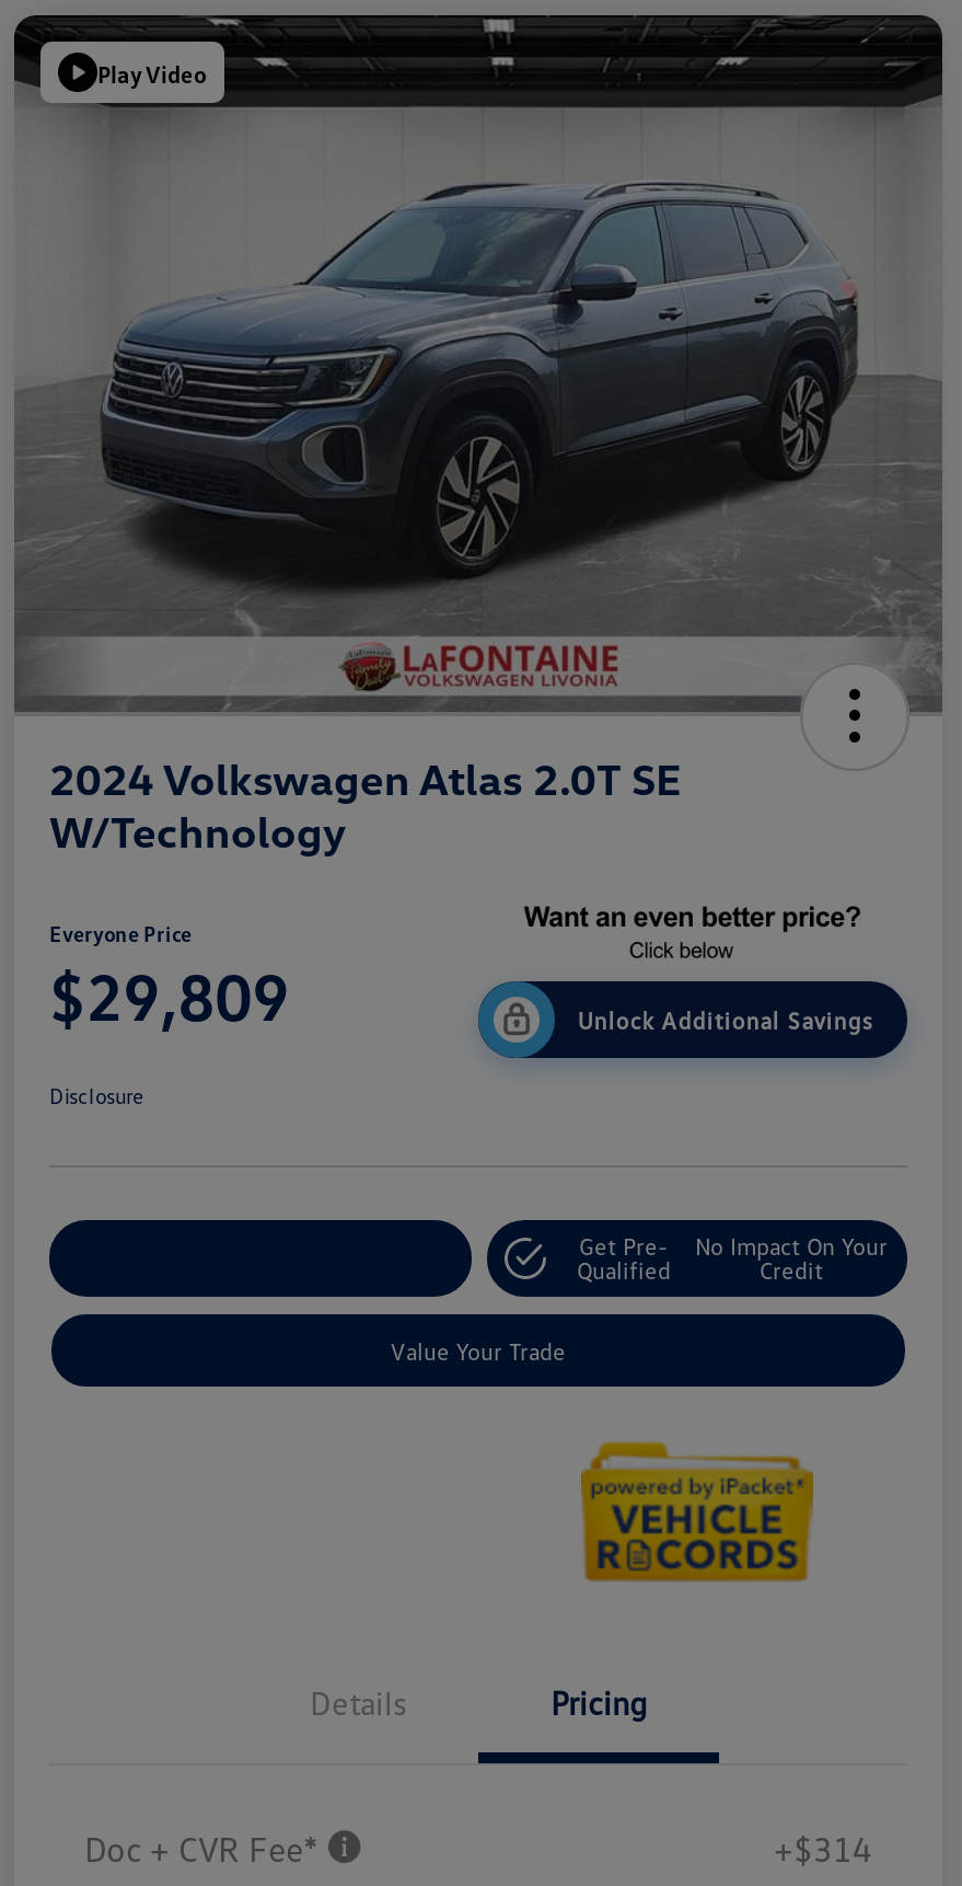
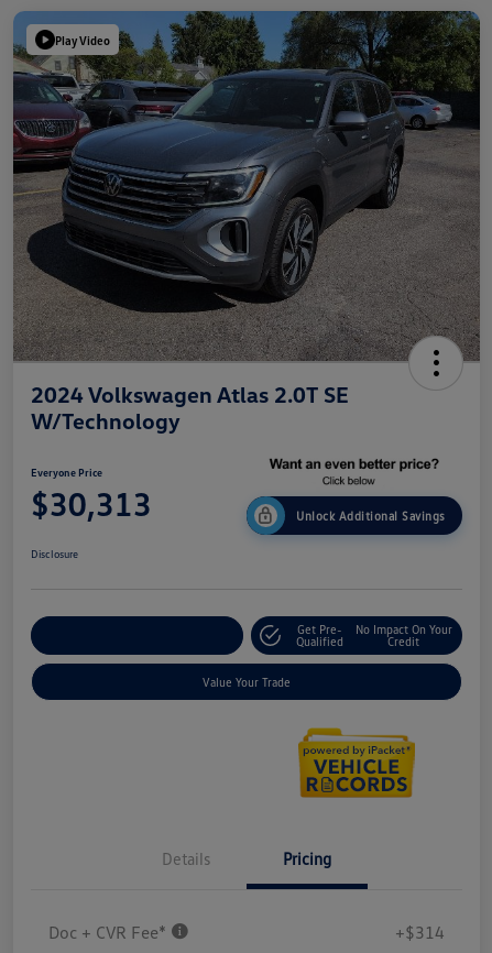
- [image]
+ [image]

- $29,809
+ $30,313
